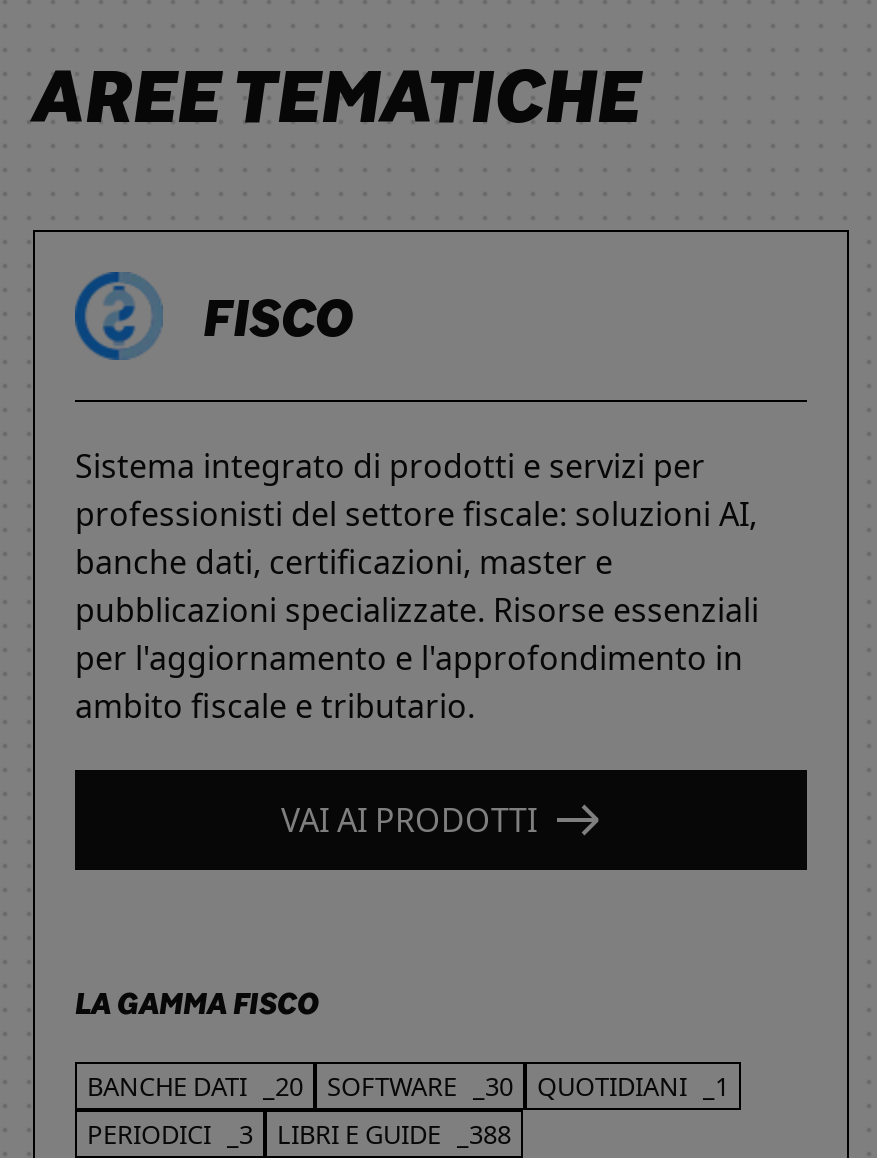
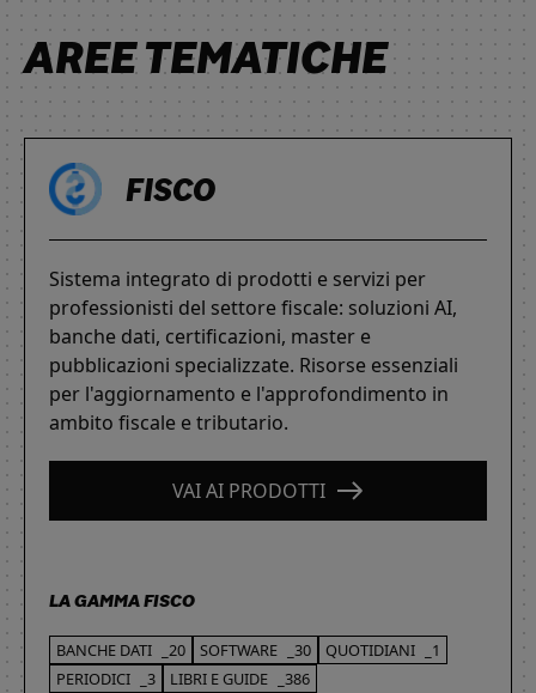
- PERIODICI _3 LIBRI E GUIDE _388
+ PERIODICI _3 LIBRI E GUIDE _386
